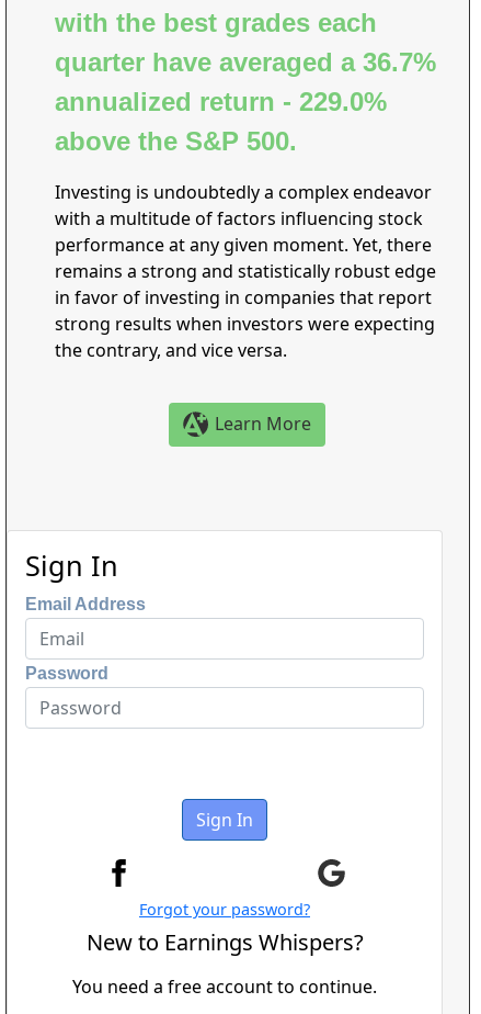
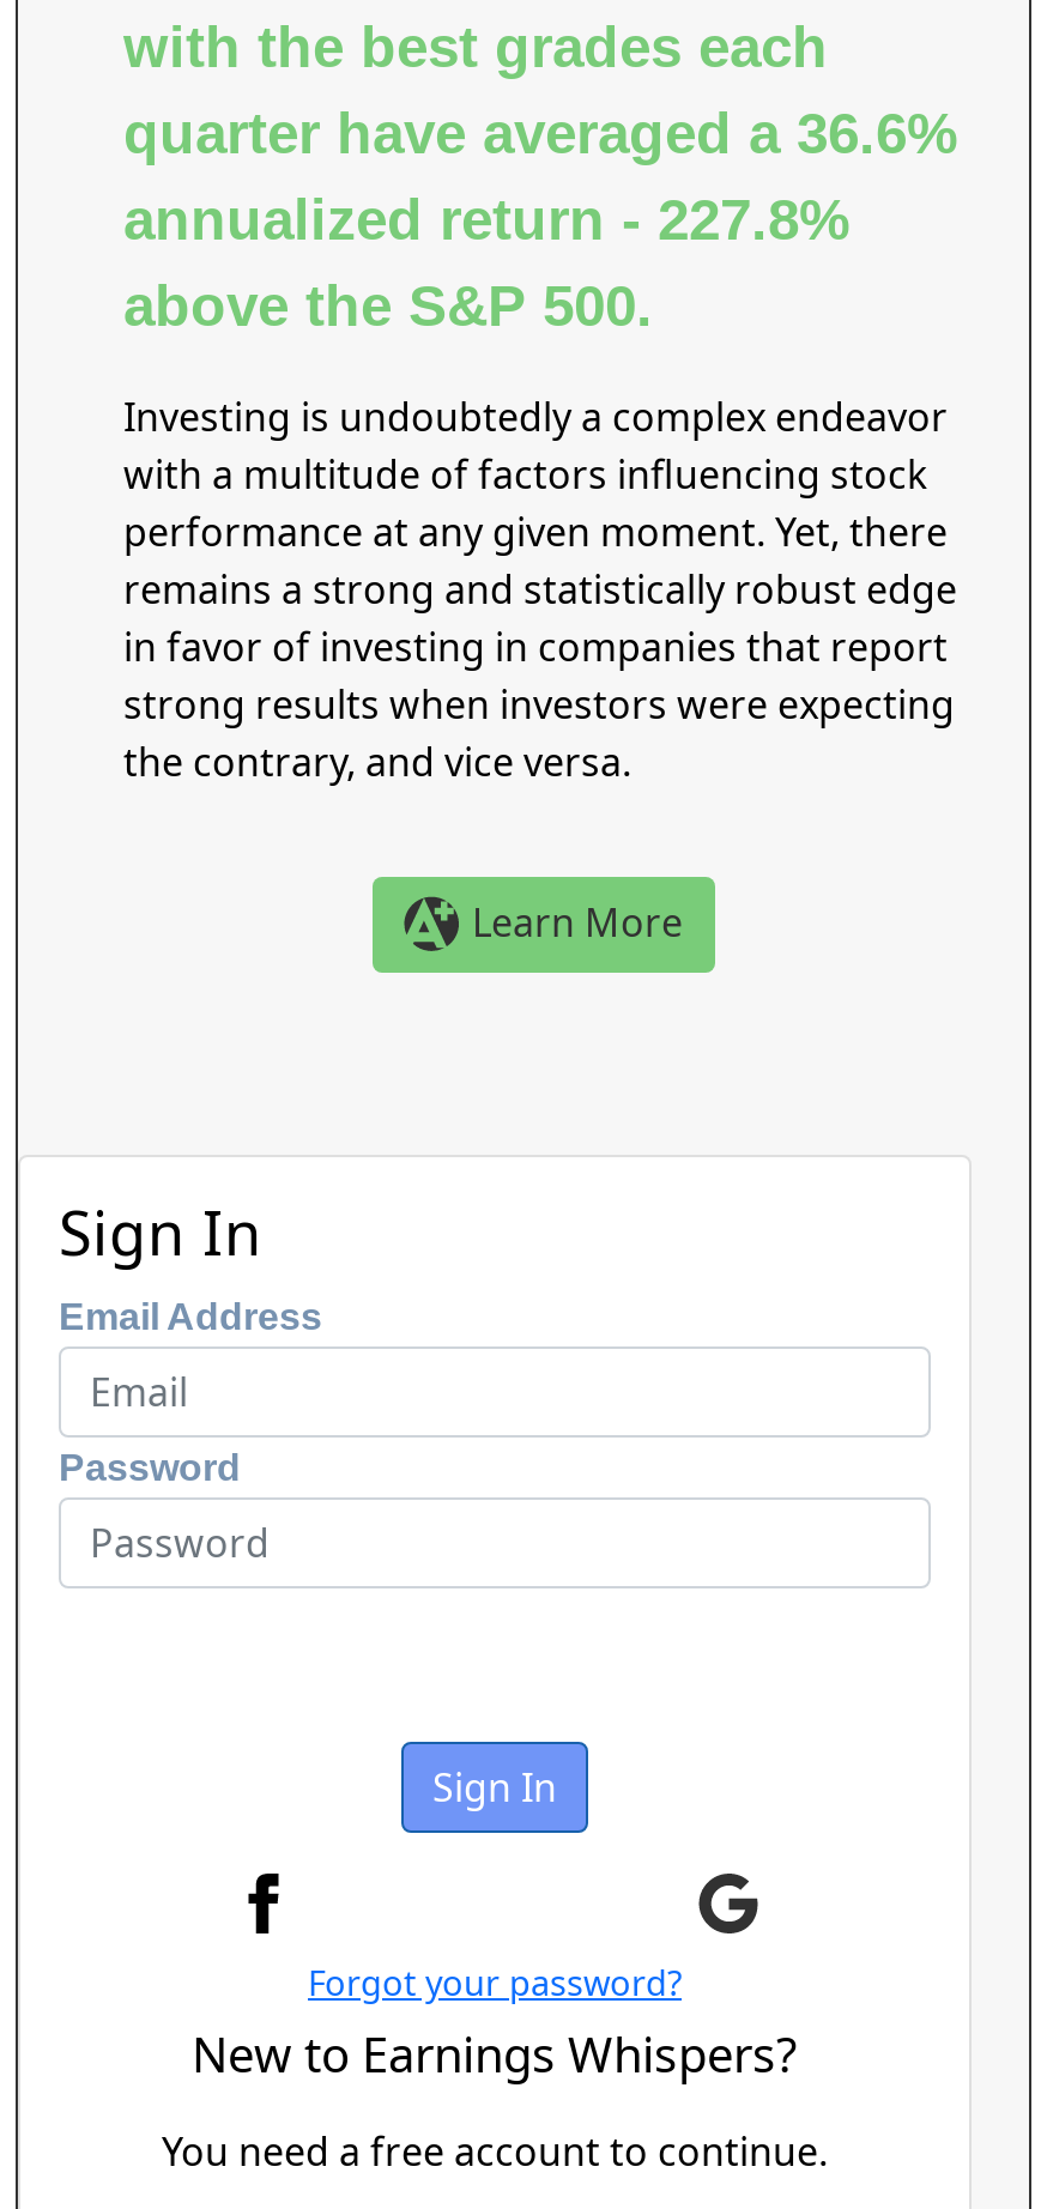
- quarter have averaged a 36.7%
+ quarter have averaged a 36.6%

- annualized return - 229.0%
+ annualized return - 227.8%
